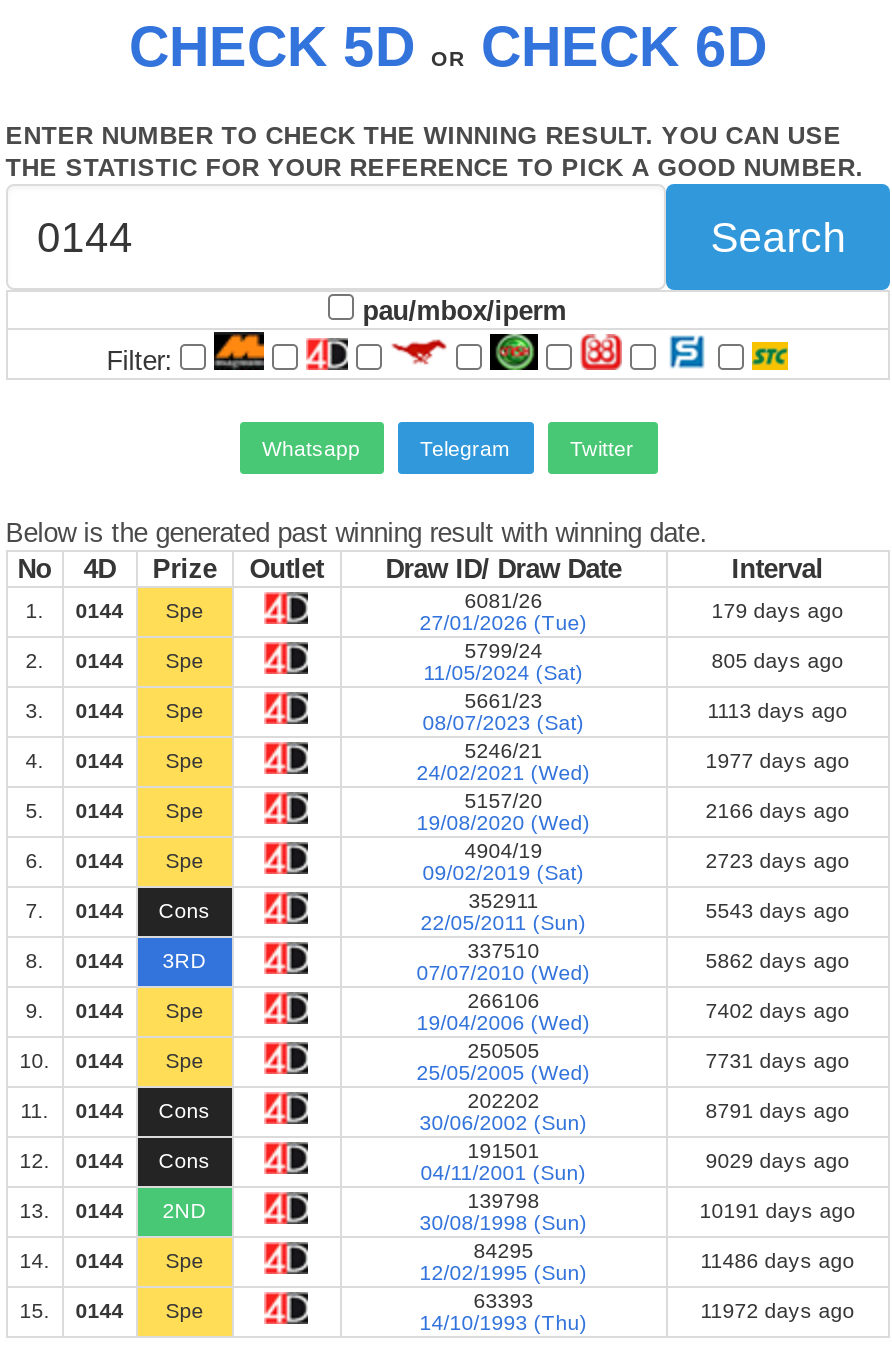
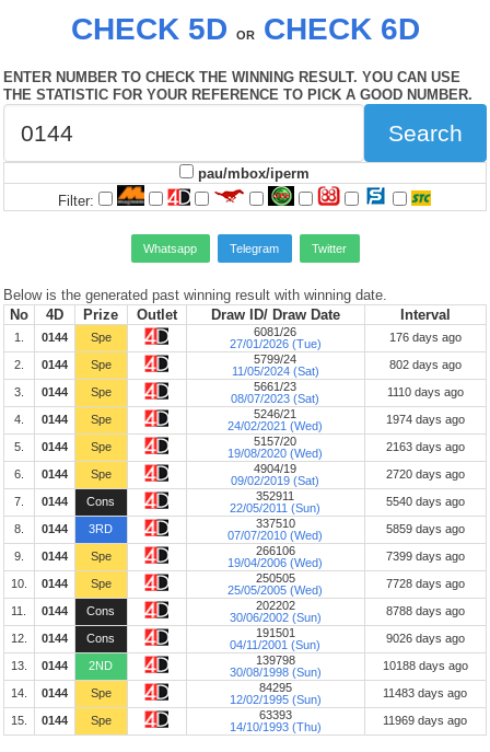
- 179 days ago
+ 176 days ago

- 805 days ago
+ 802 days ago

- 1113 days ago
+ 1110 days ago

- 1977 days ago
+ 1974 days ago

- 2166 days ago
+ 2163 days ago

- 2723 days ago
+ 2720 days ago

- 5543 days ago
+ 5540 days ago

- 5862 days ago
+ 5859 days ago

- 7402 days ago
+ 7399 days ago

- 7731 days ago
+ 7728 days ago

- 8791 days ago
+ 8788 days ago

- 9029 days ago
+ 9026 days ago

- 10191 days ago
+ 10188 days ago

- 11486 days ago
+ 11483 days ago

- 11972 days ago
+ 11969 days ago
